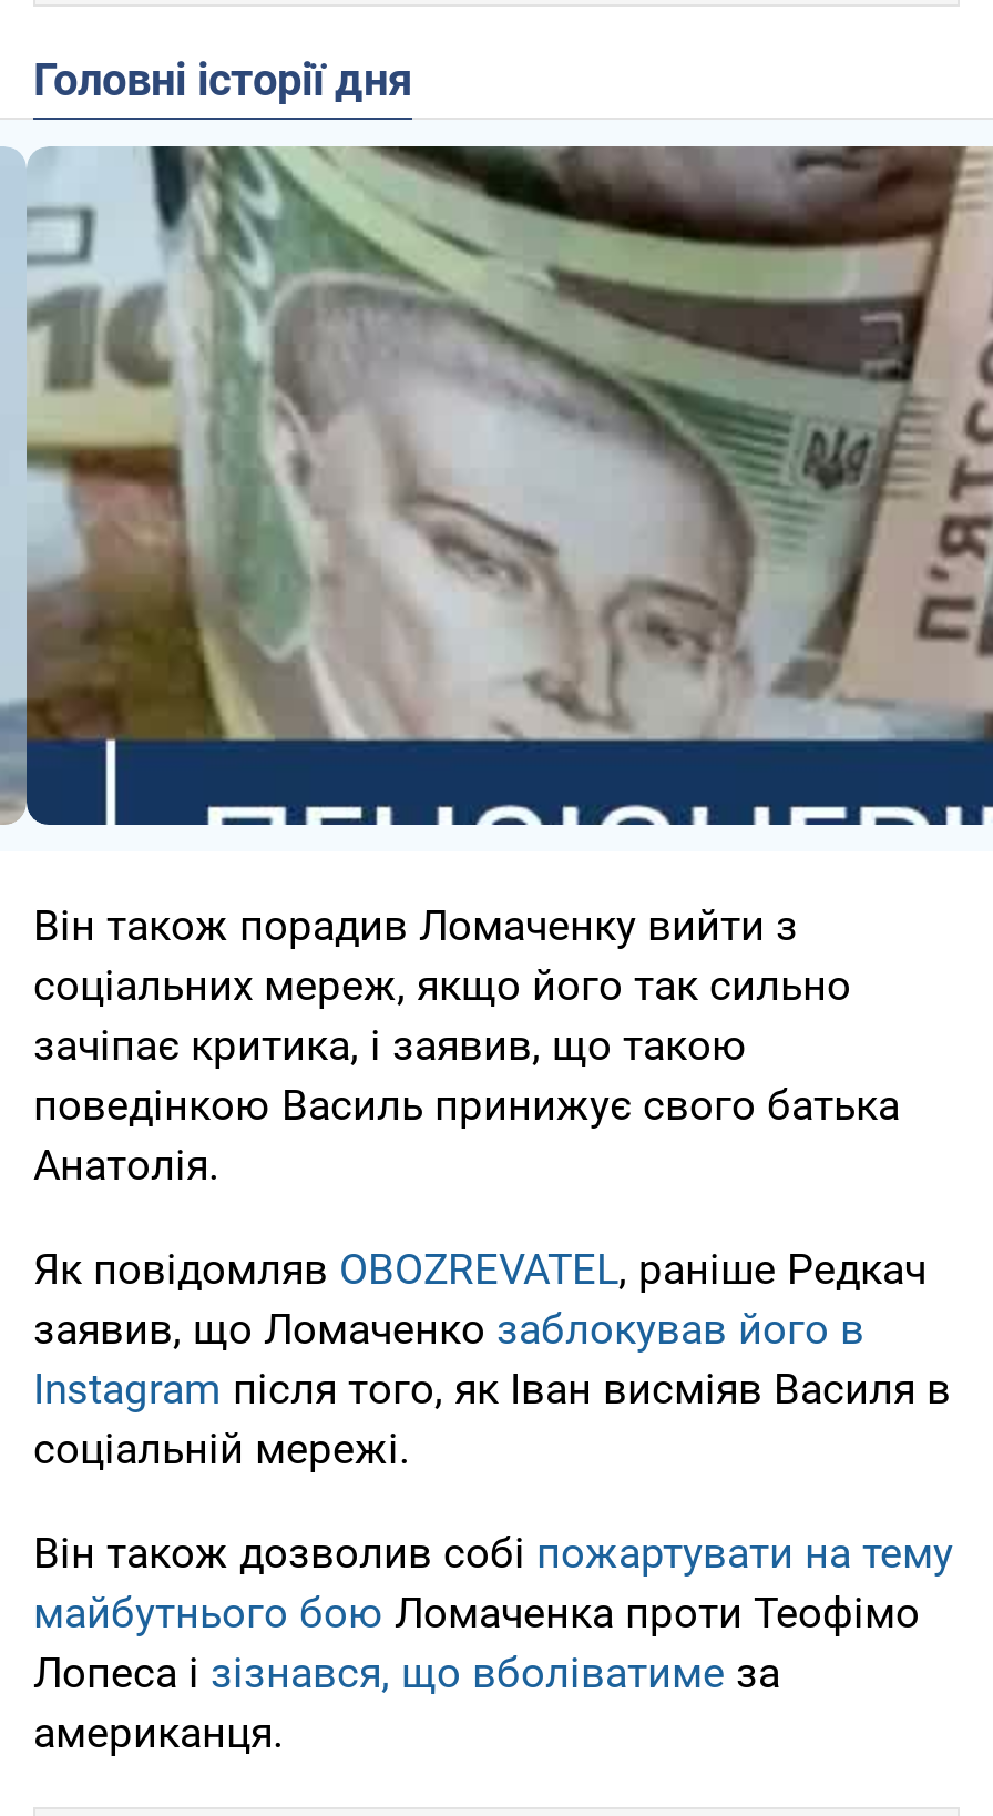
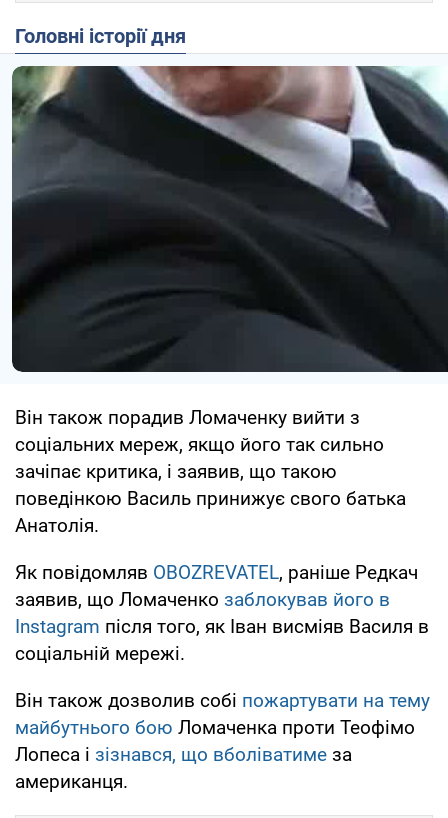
- [image]
+ [image]
